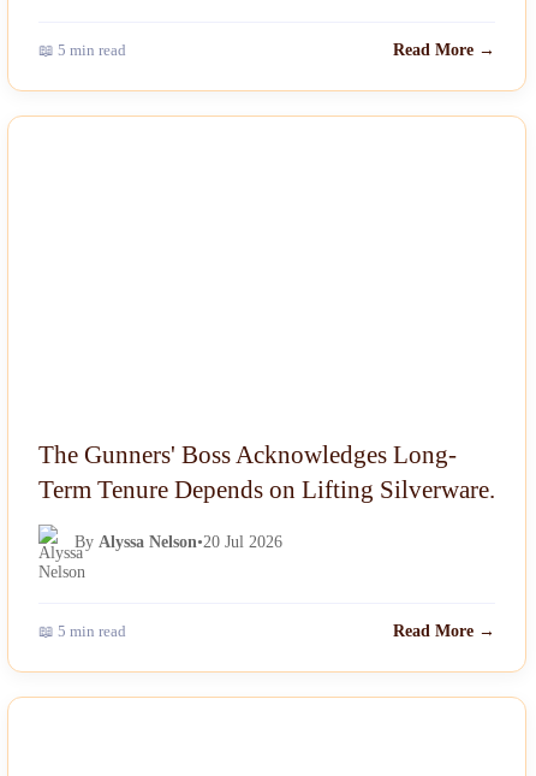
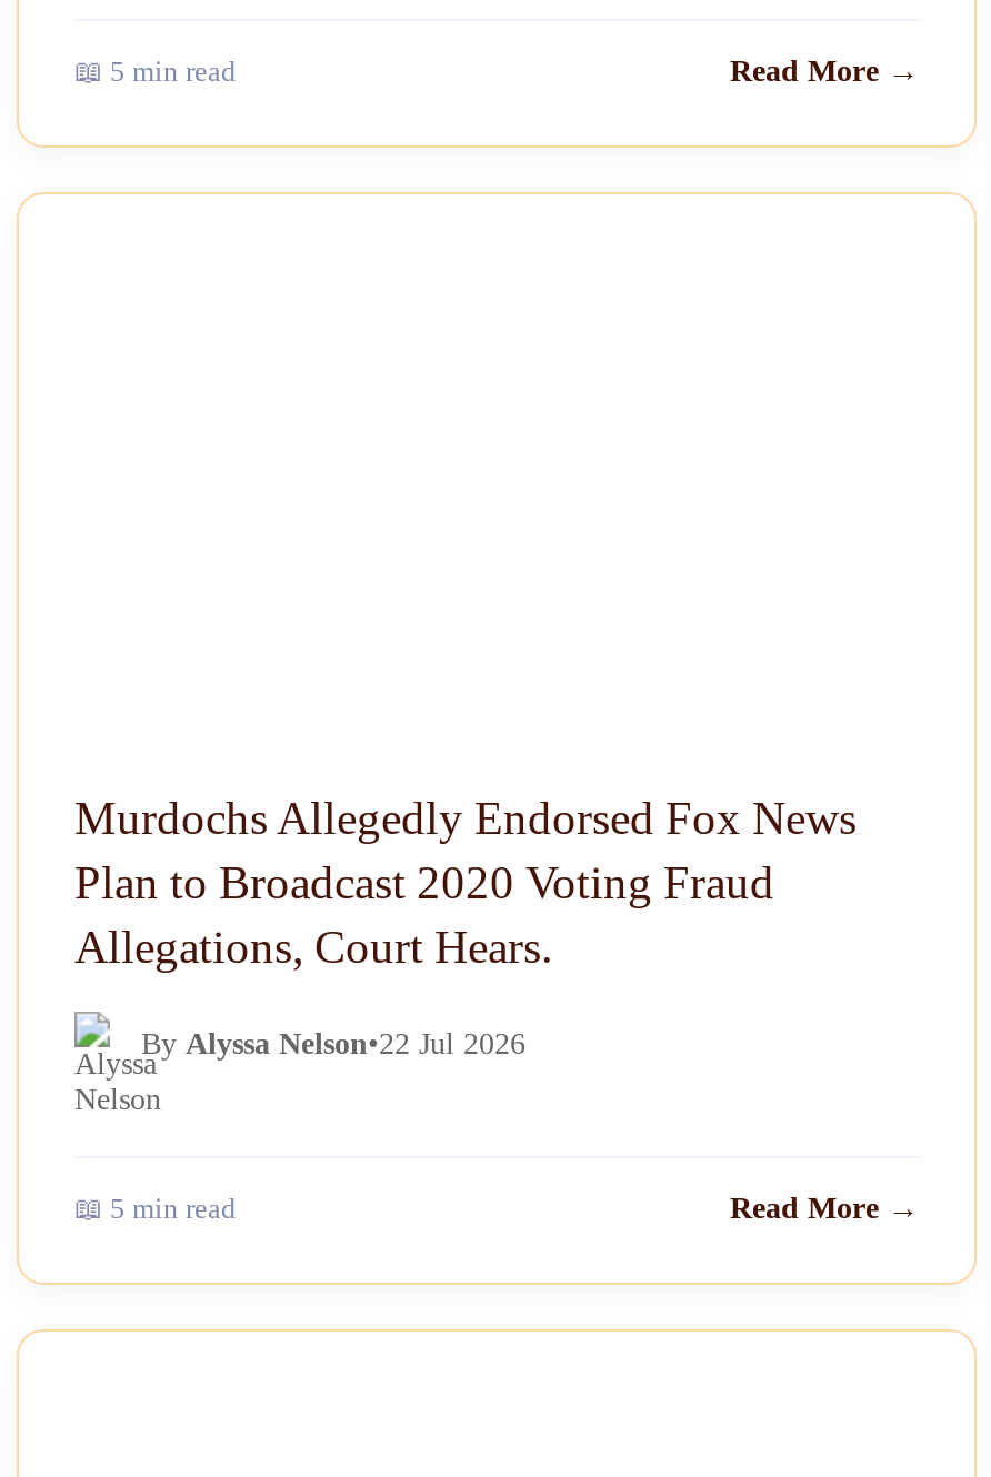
- The Gunners' Boss Acknowledges Long-
- Term Tenure Depends on Lifting Silverware.
+ Murdochs Allegedly Endorsed Fox News
+ Plan to Broadcast 2020 Voting Fraud
+ Allegations, Court Hears.

- By Alyssa Nelson•20 Jul 2026
+ By Alyssa Nelson•22 Jul 2026
